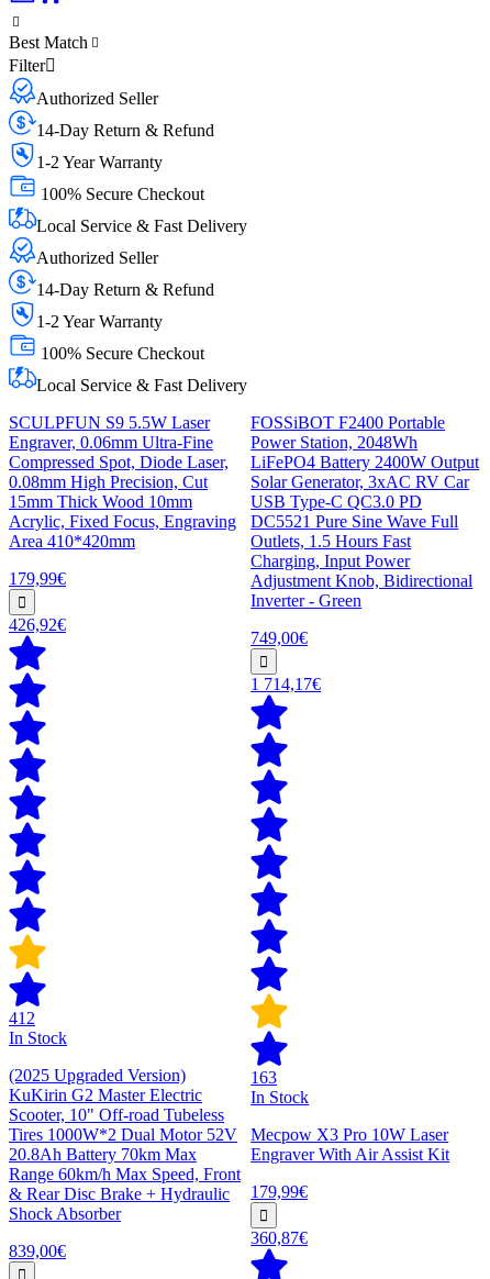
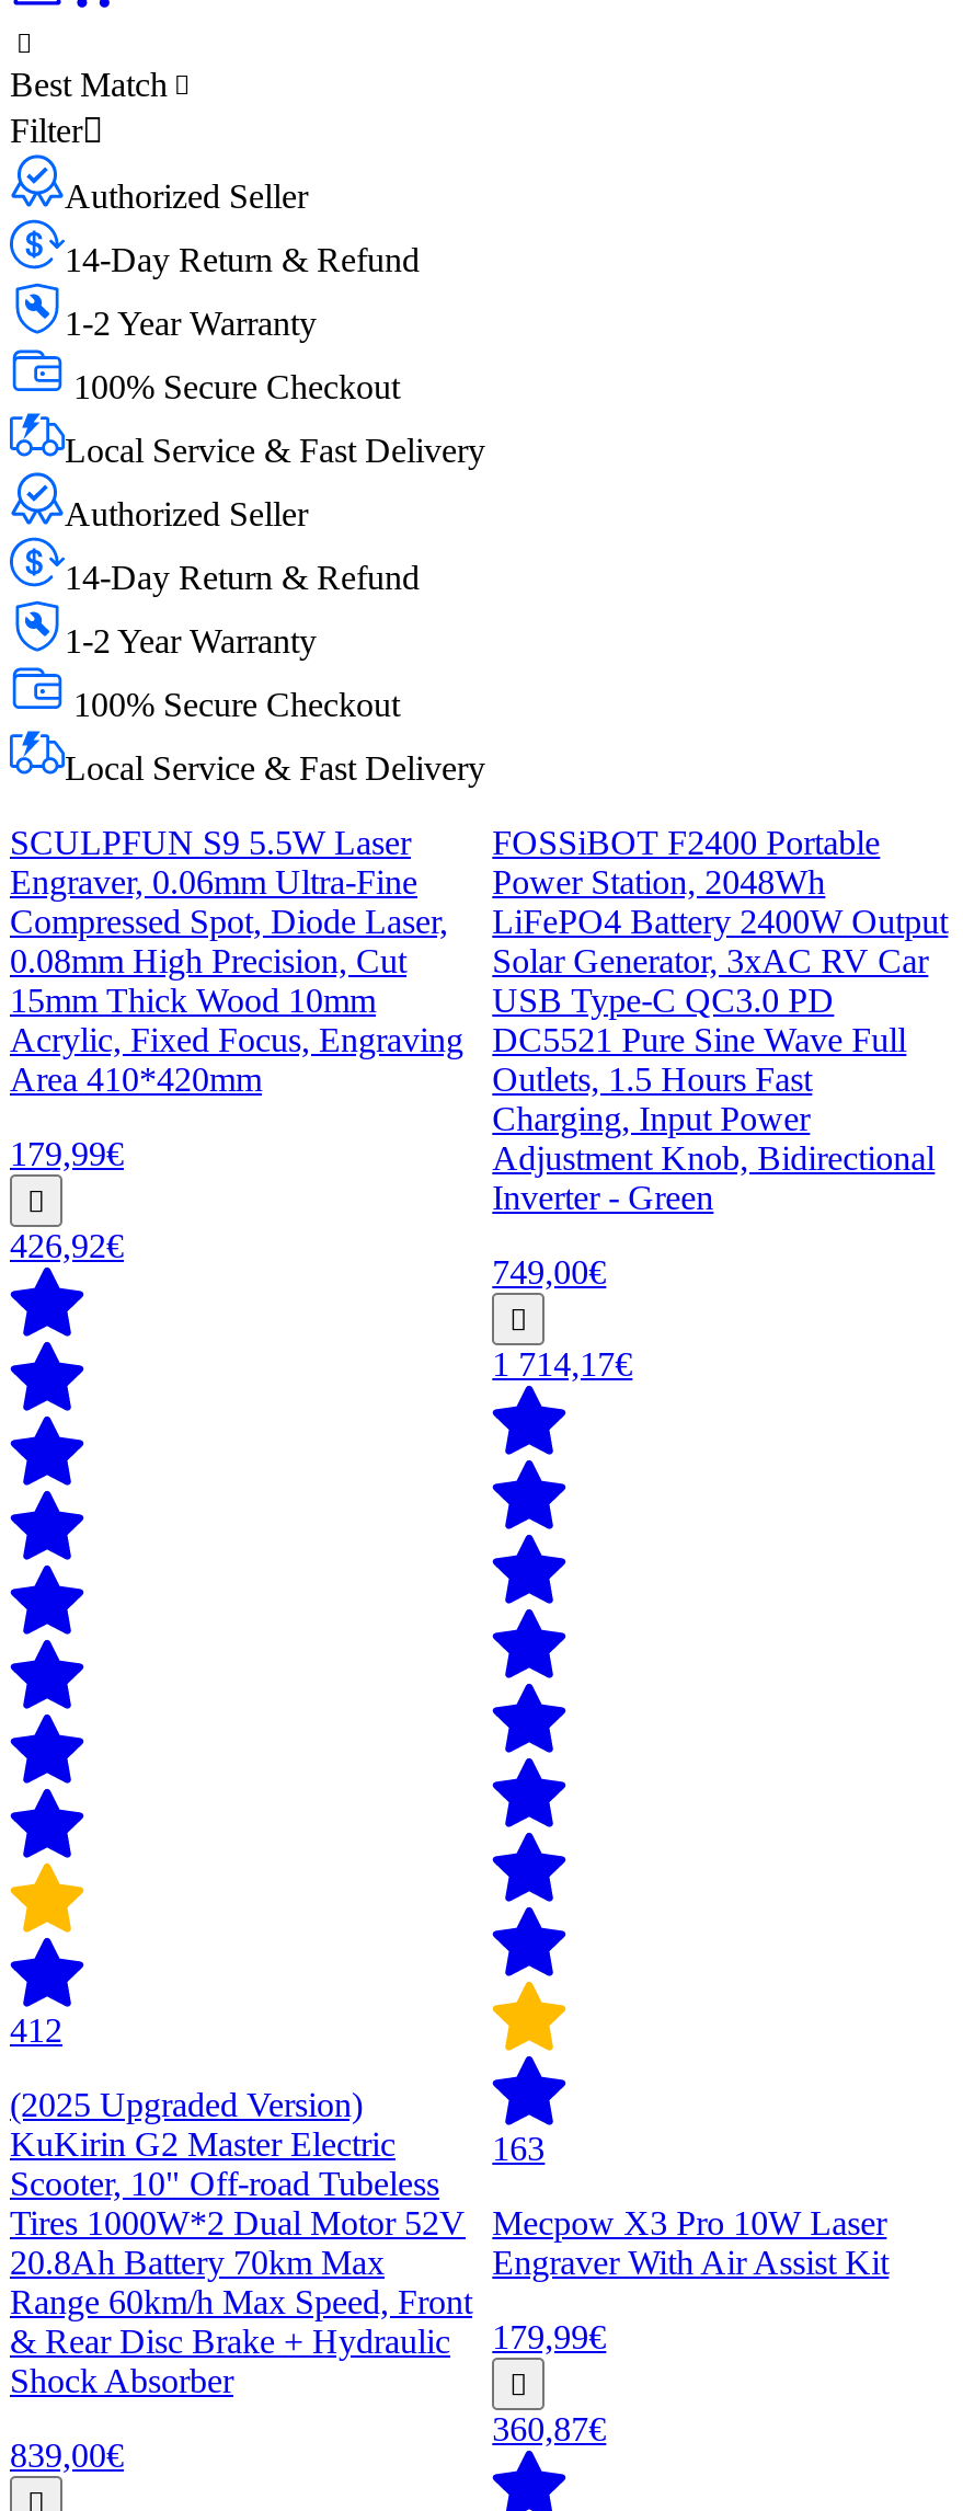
- In Stock

- In Stock
